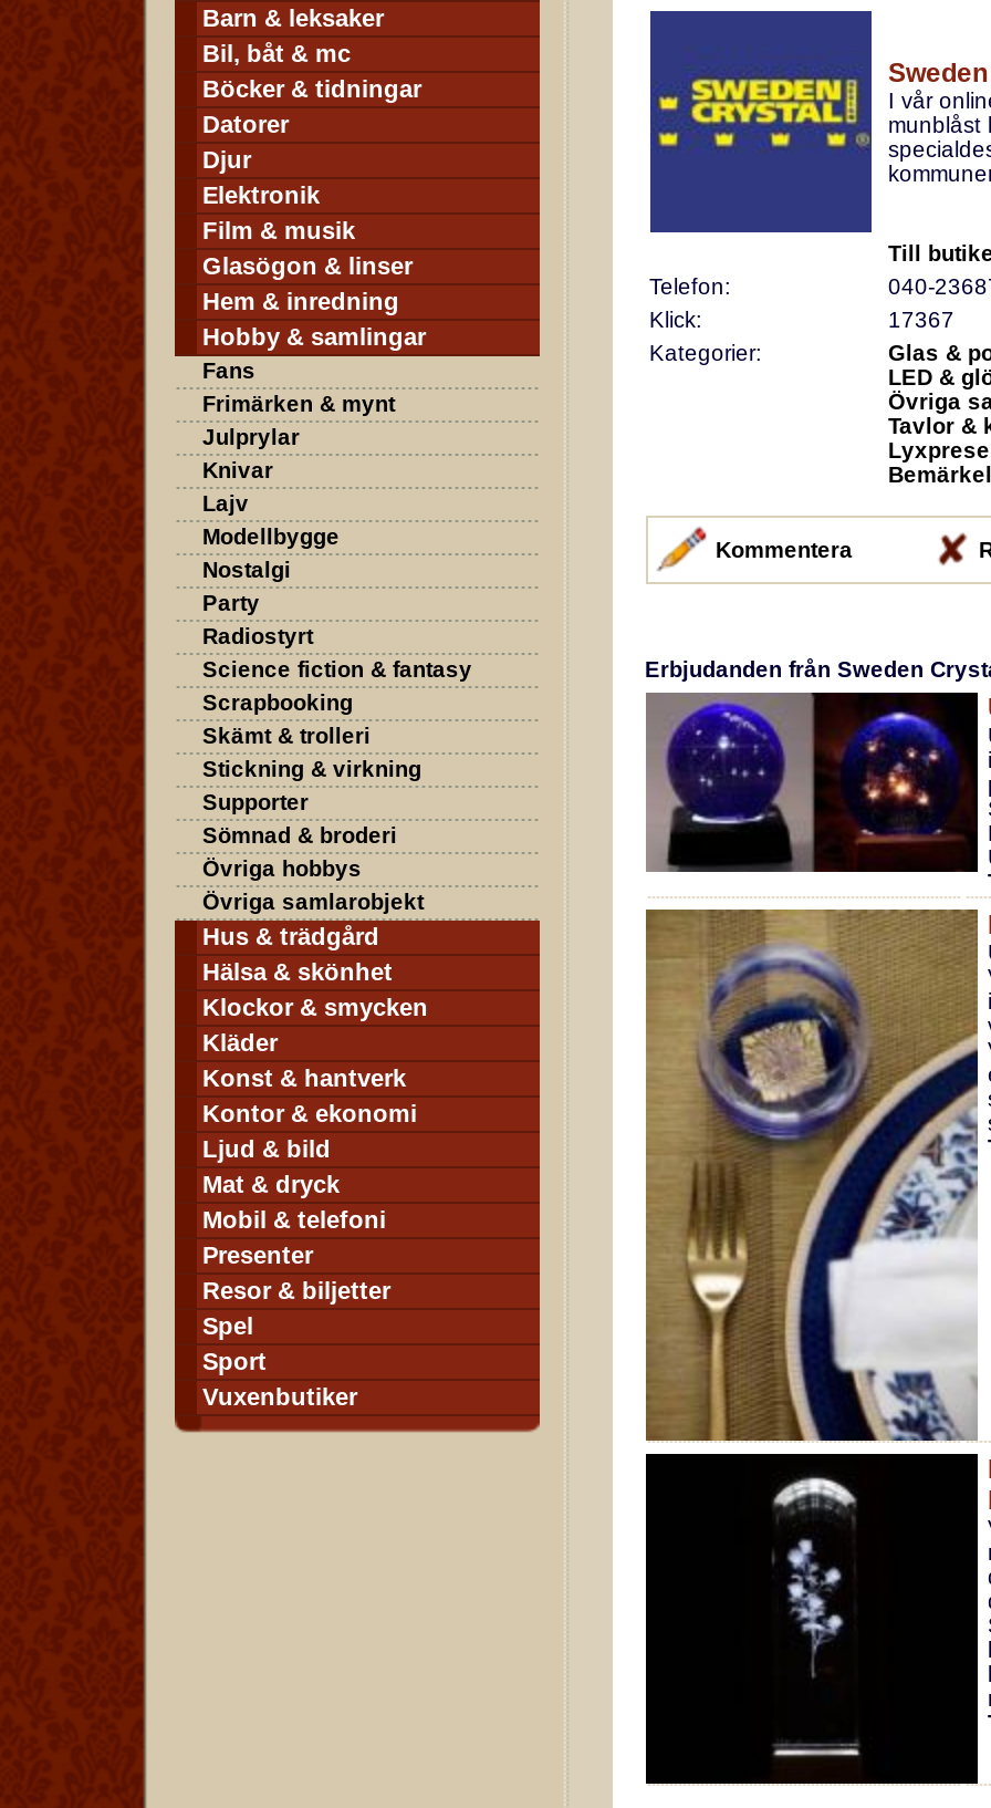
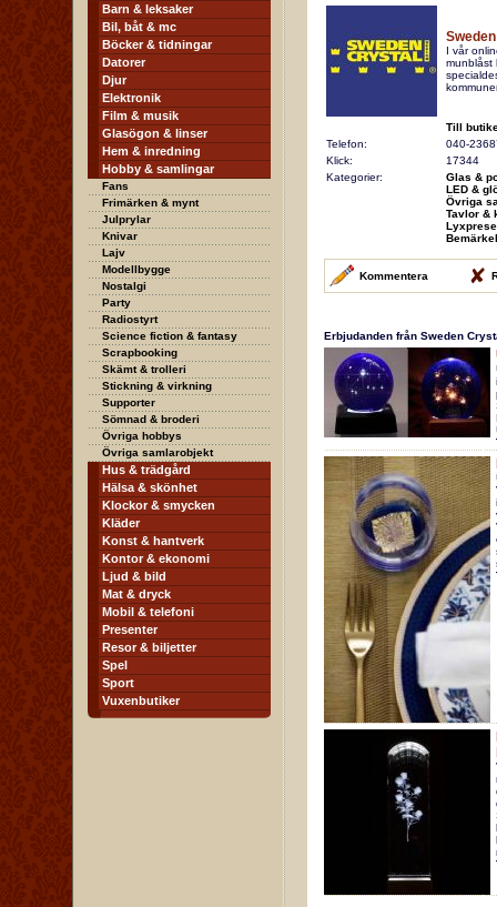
- 17367
+ 17344
